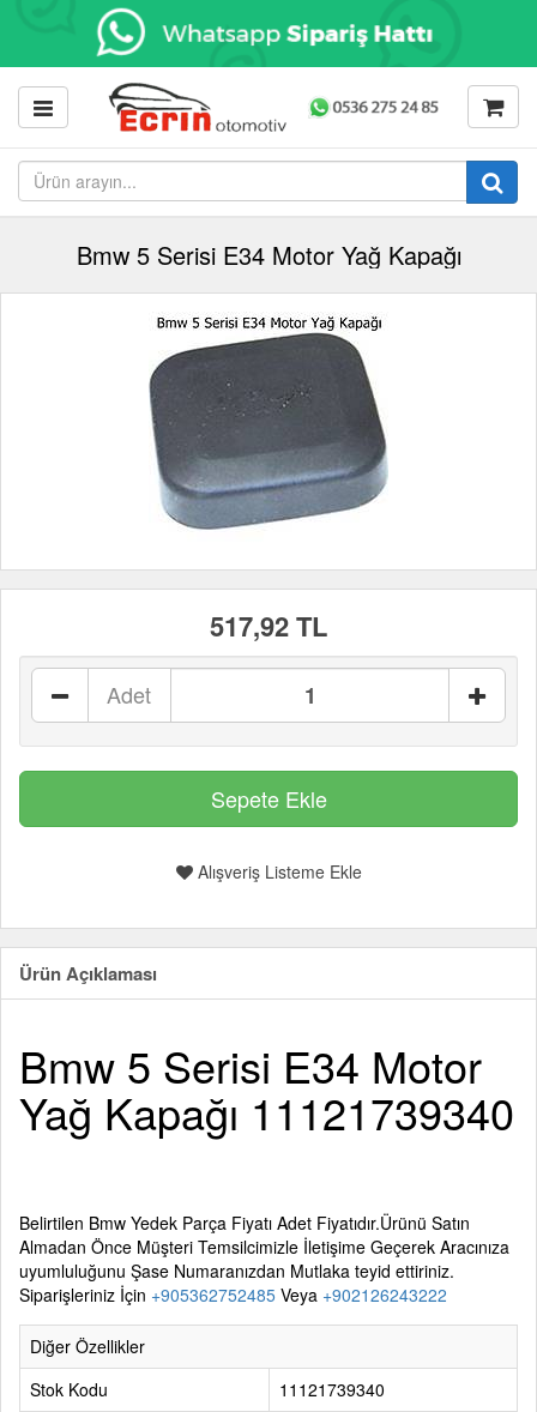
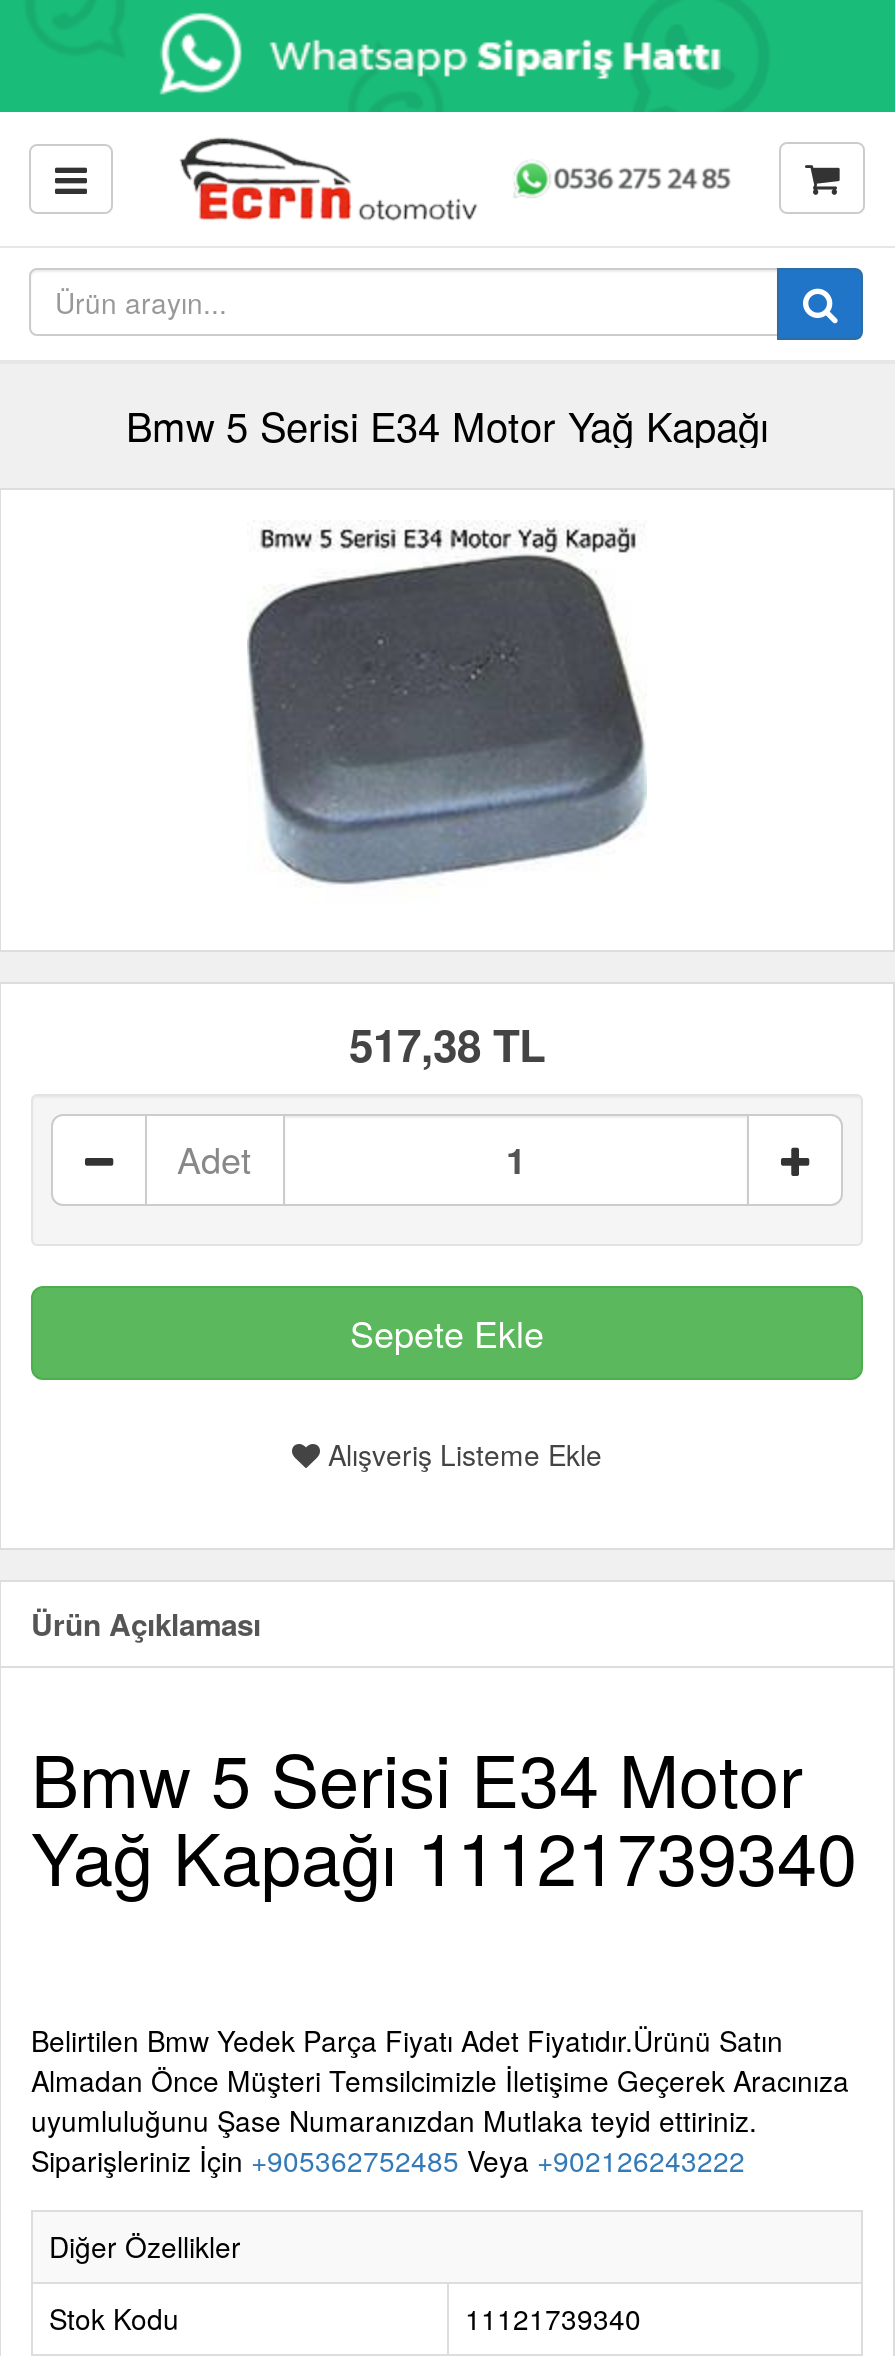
- 517,92 TL
+ 517,38 TL
